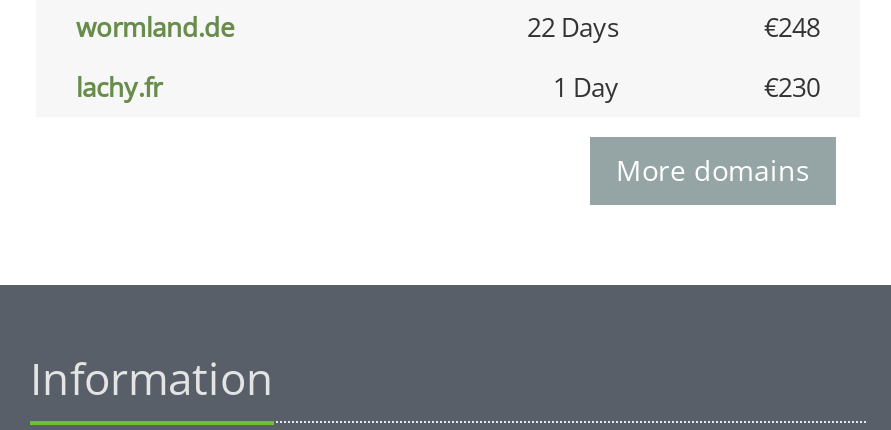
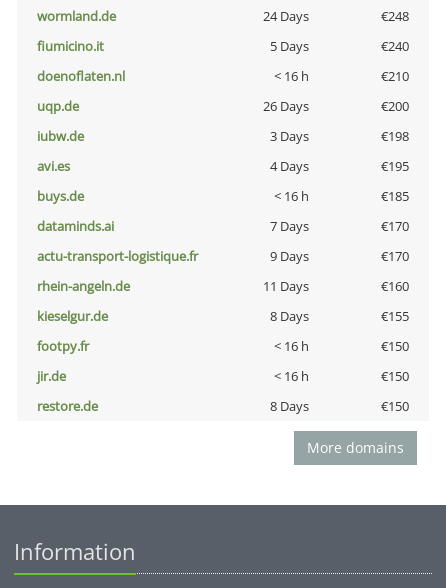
- 22 Days
+ 24 Days

- lachy.fr
- 1 Day
- €230
+ fiumicino.it
+ 5 Days
+ €240
+ doenoflaten.nl
+ < 16 h
+ €210
+ uqp.de
+ 26 Days
+ €200
+ iubw.de
+ 3 Days
+ €198
+ avi.es
+ 4 Days
+ €195
+ buys.de
+ < 16 h
+ €185
+ dataminds.ai
+ 7 Days
+ €170
+ actu-transport-logistique.fr
+ 9 Days
+ €170
+ rhein-angeln.de
+ 11 Days
+ €160
+ kieselgur.de
+ 8 Days
+ €155
+ footpy.fr
+ < 16 h
+ €150
+ jir.de
+ < 16 h
+ €150
+ restore.de
+ 8 Days
+ €150
